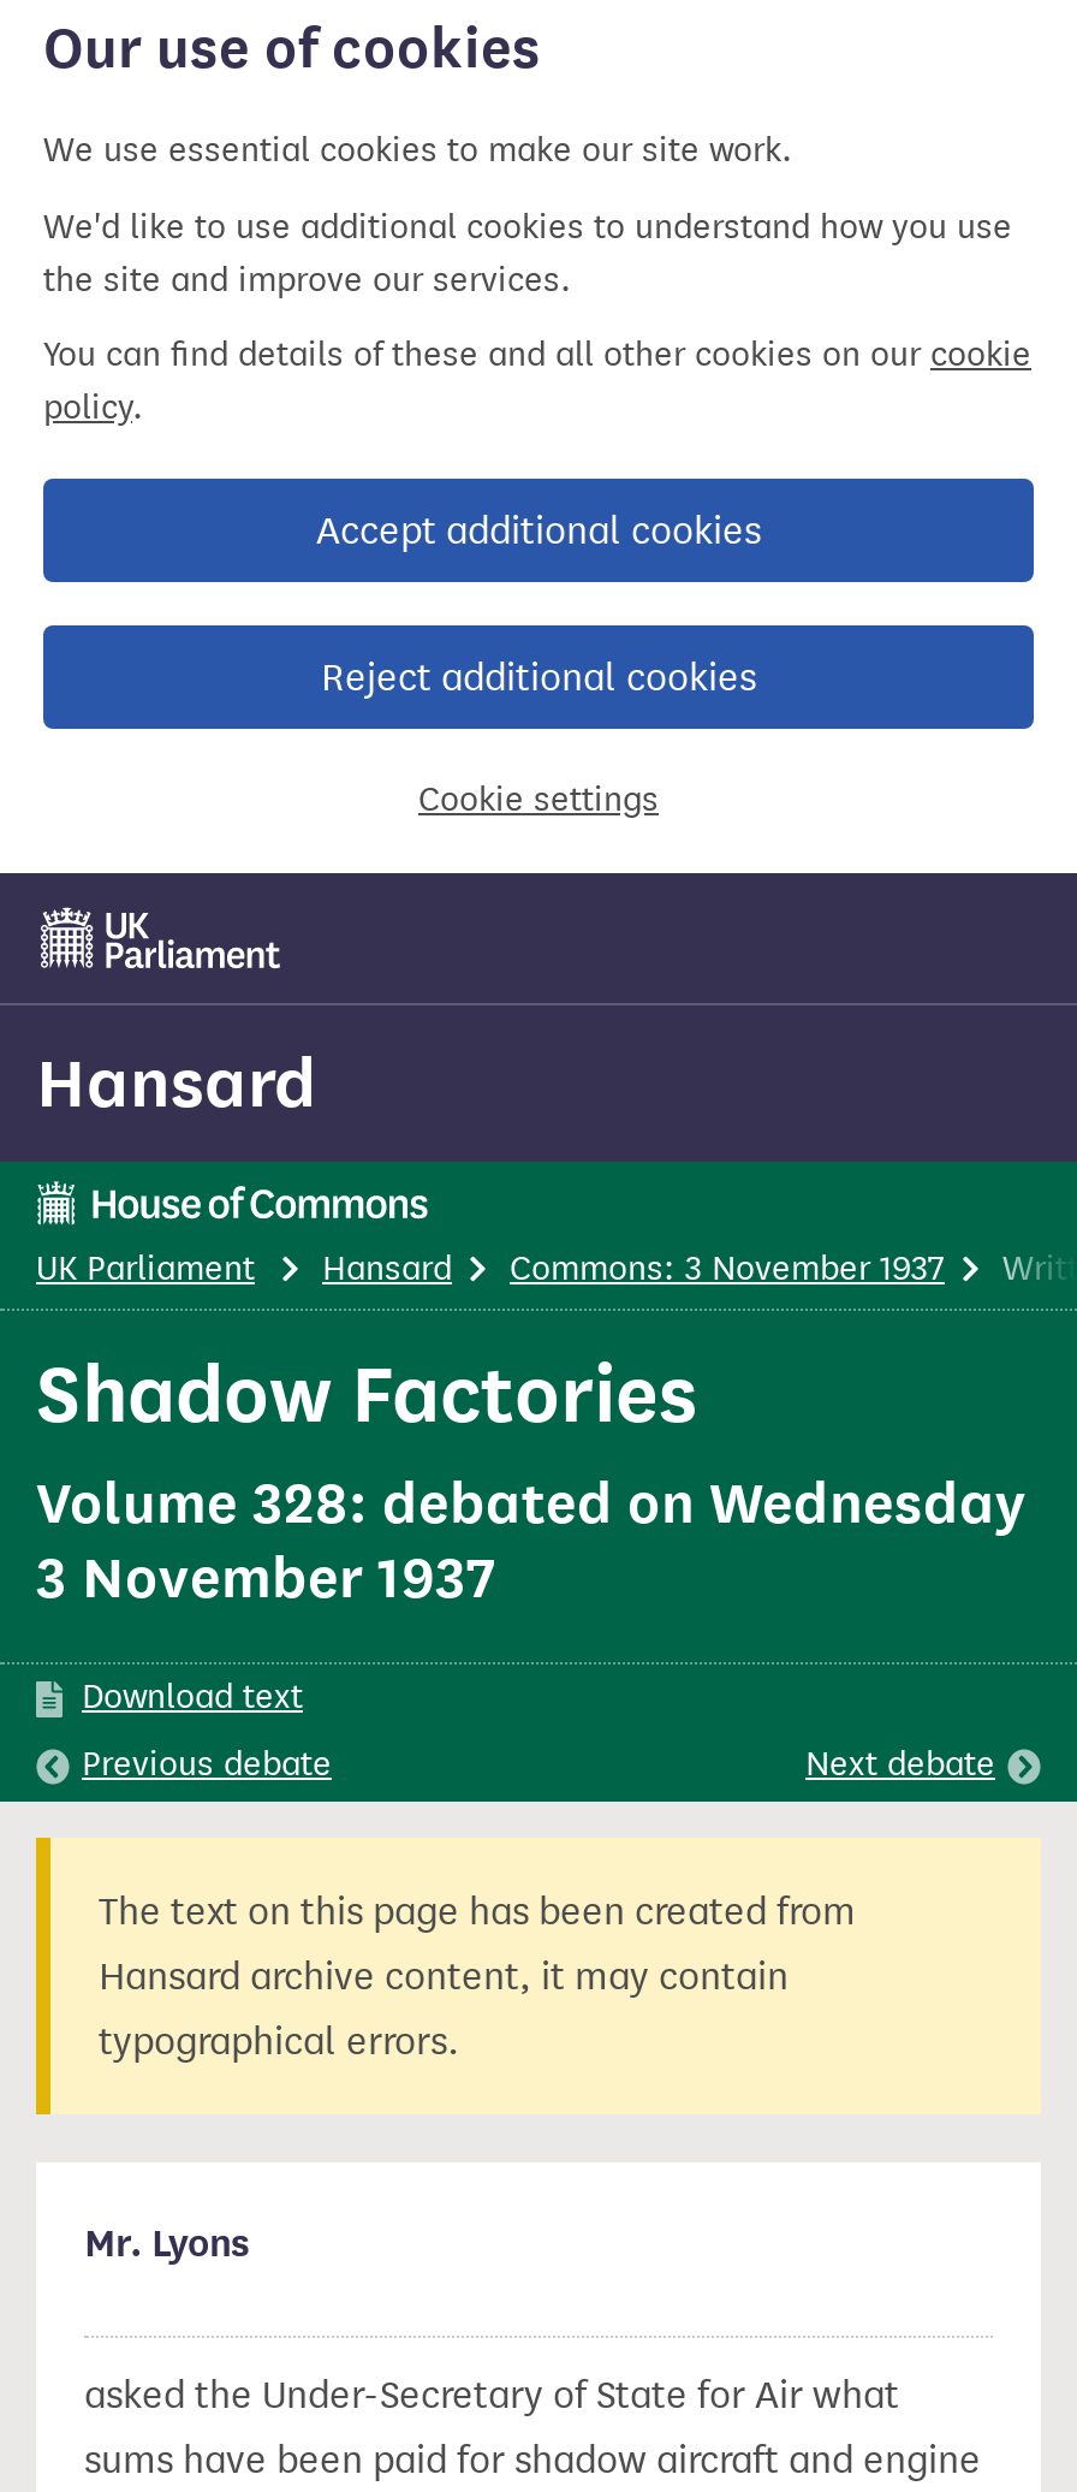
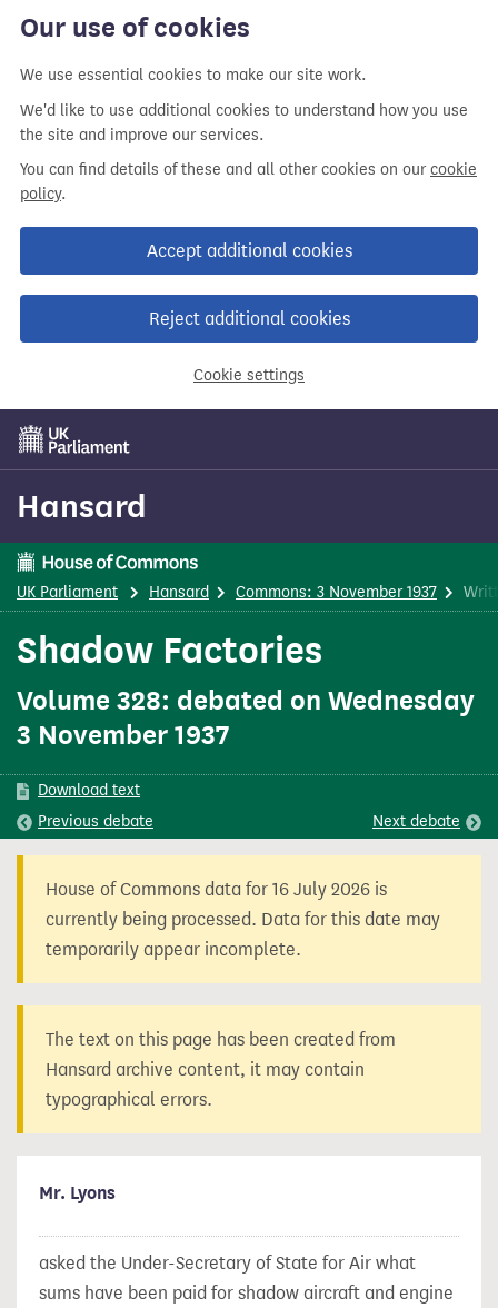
+ House of Commons data for 16 July 2026 is
+ currently being processed. Data for this date may
+ temporarily appear incomplete.
